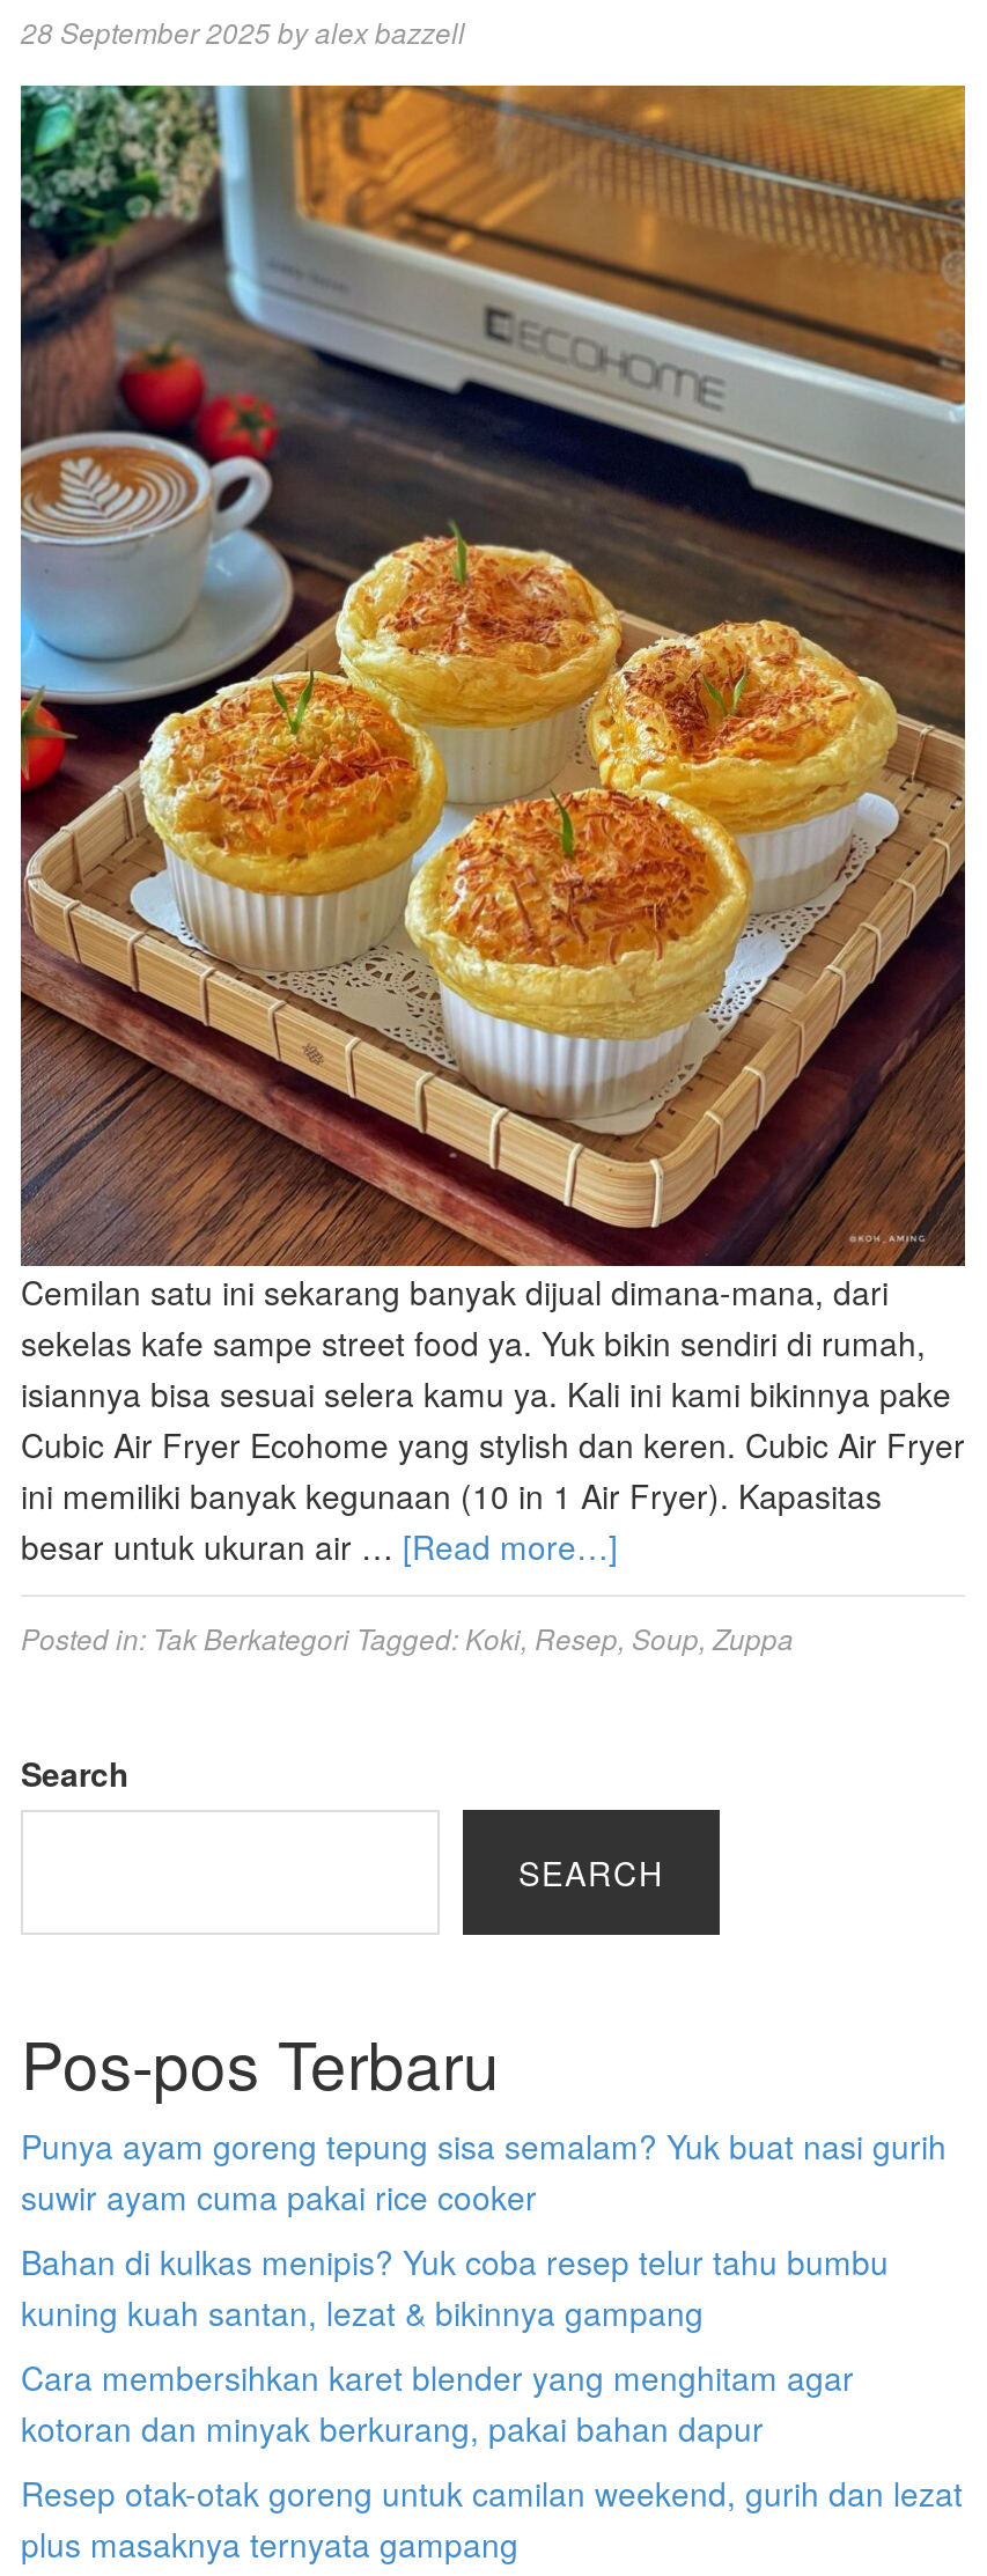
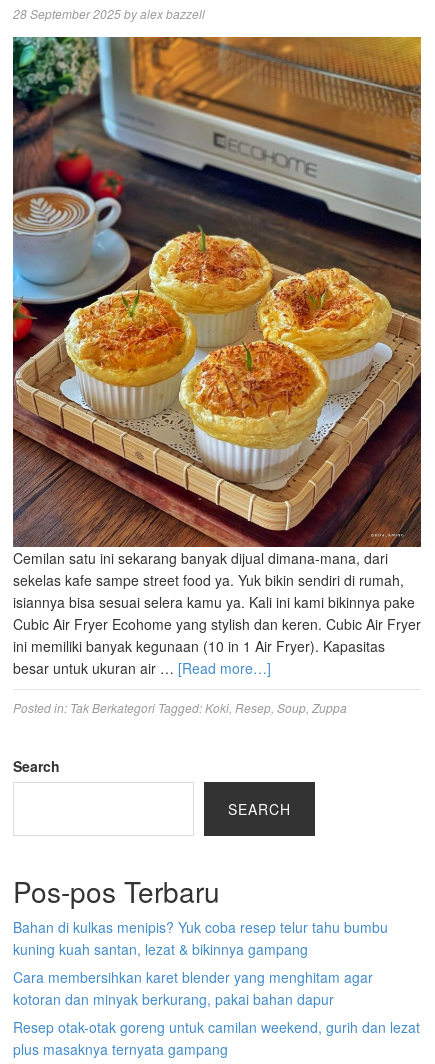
- Punya ayam goreng tepung sisa semalam? Yuk buat nasi gurih
- suwir ayam cuma pakai rice cooker
